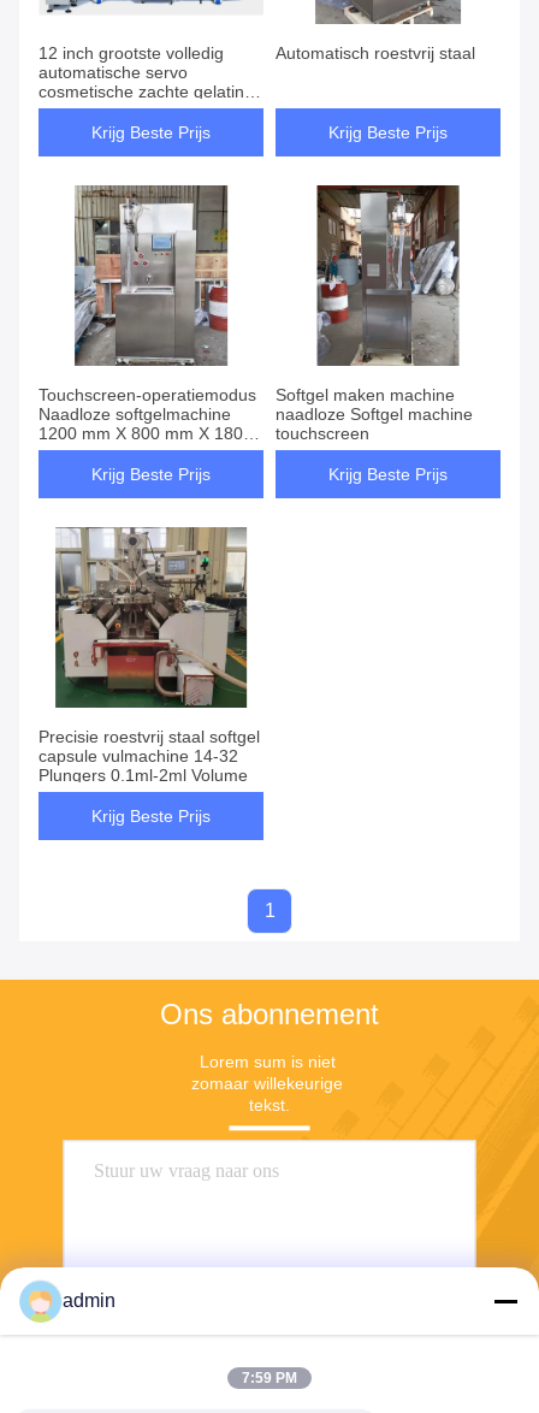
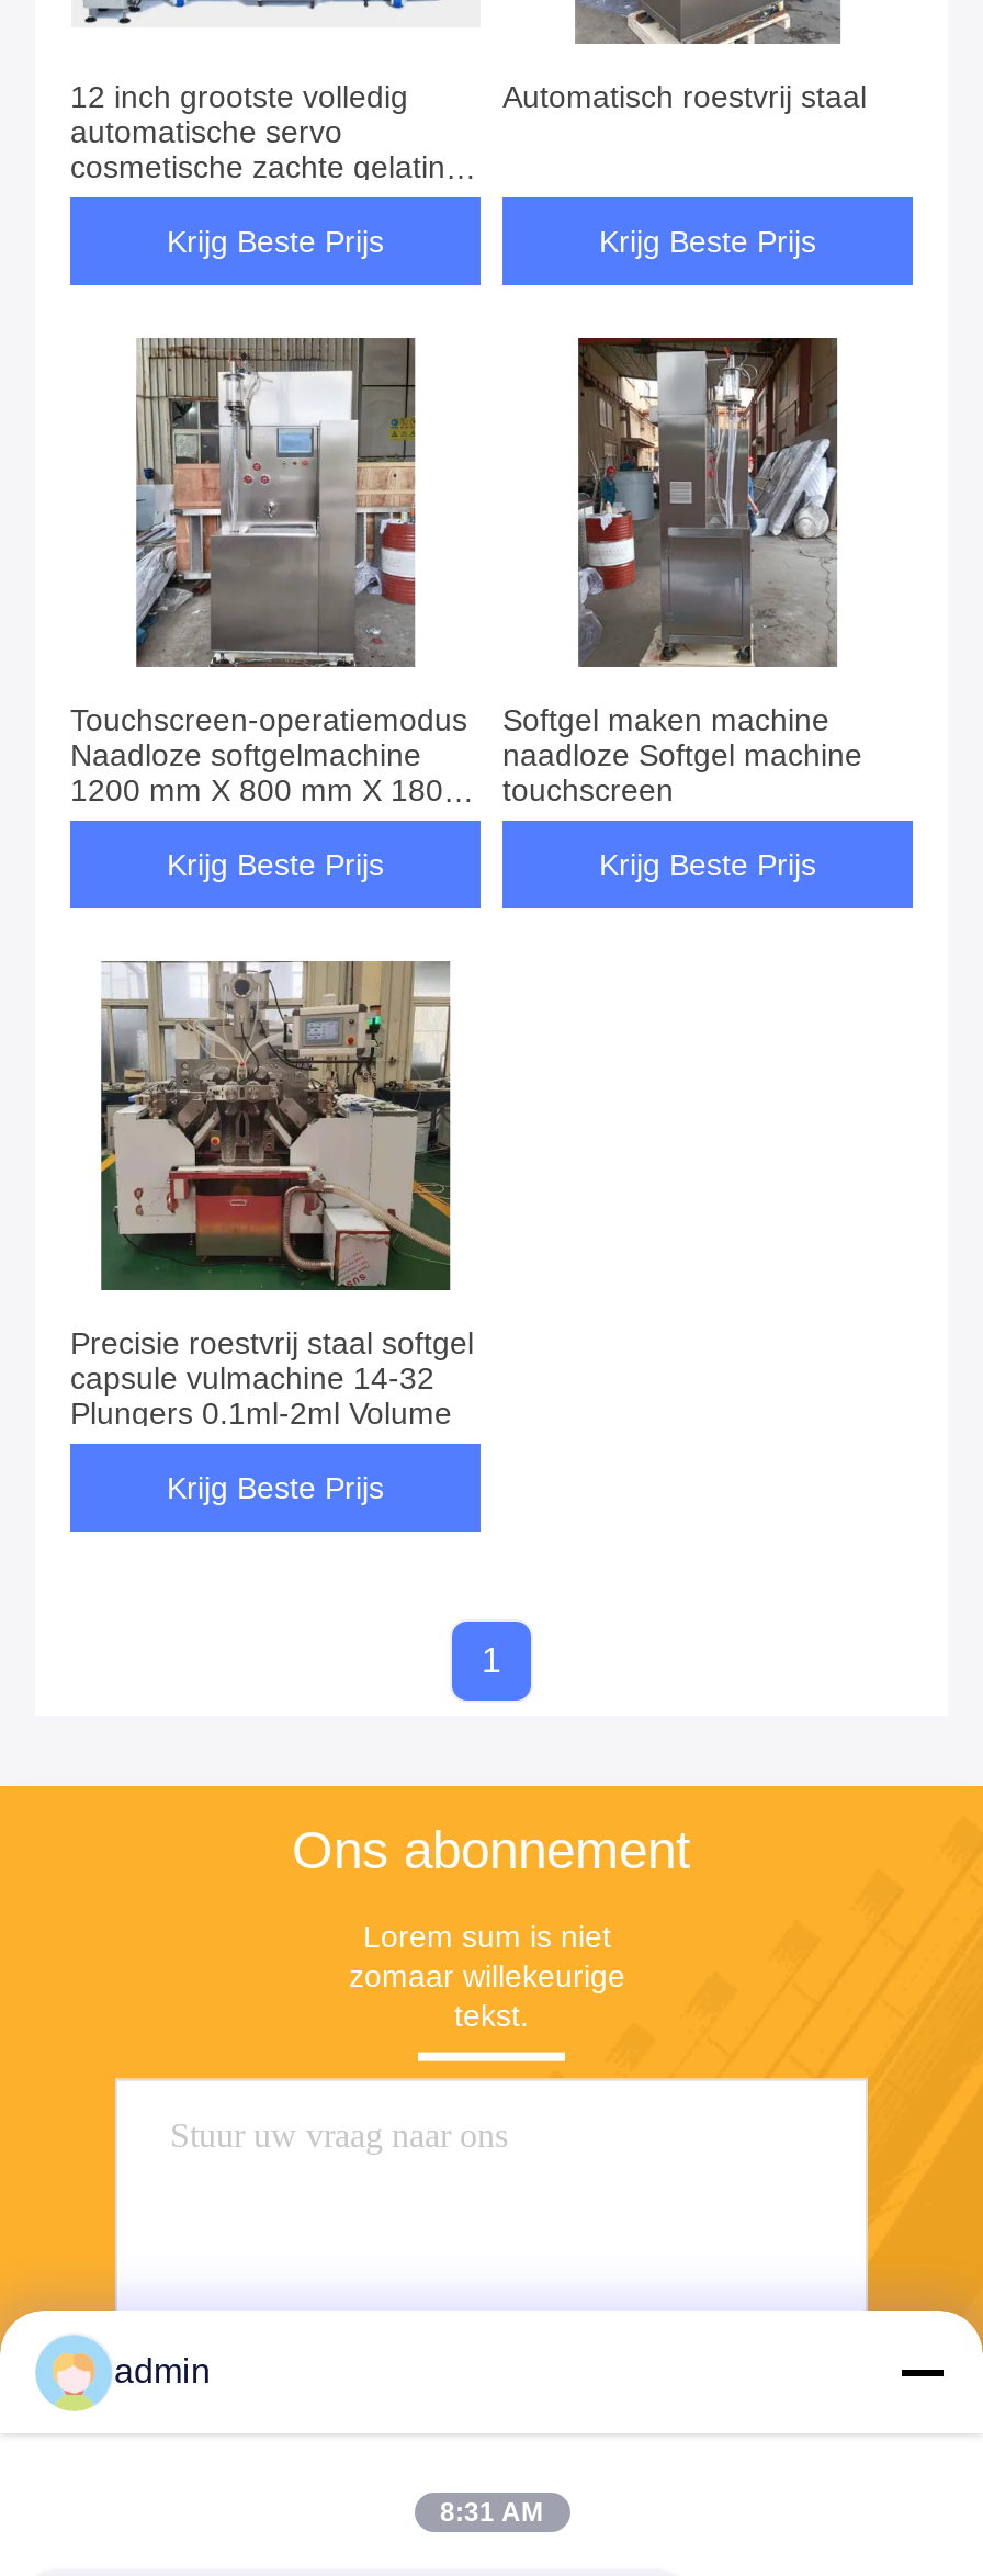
- 7:59 PM
+ 8:31 AM
